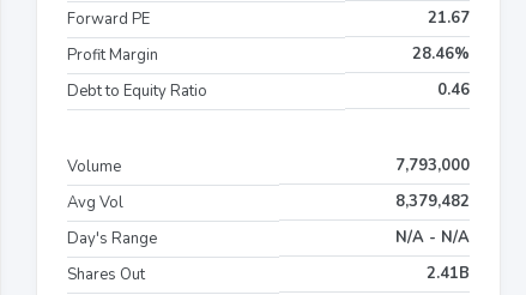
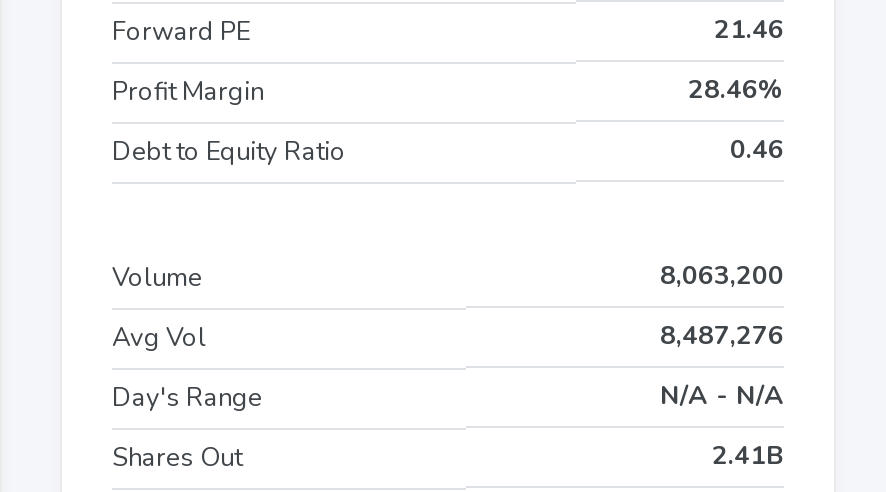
- 21.67
+ 21.46

- 7,793,000
+ 8,063,200

- 8,379,482
+ 8,487,276
